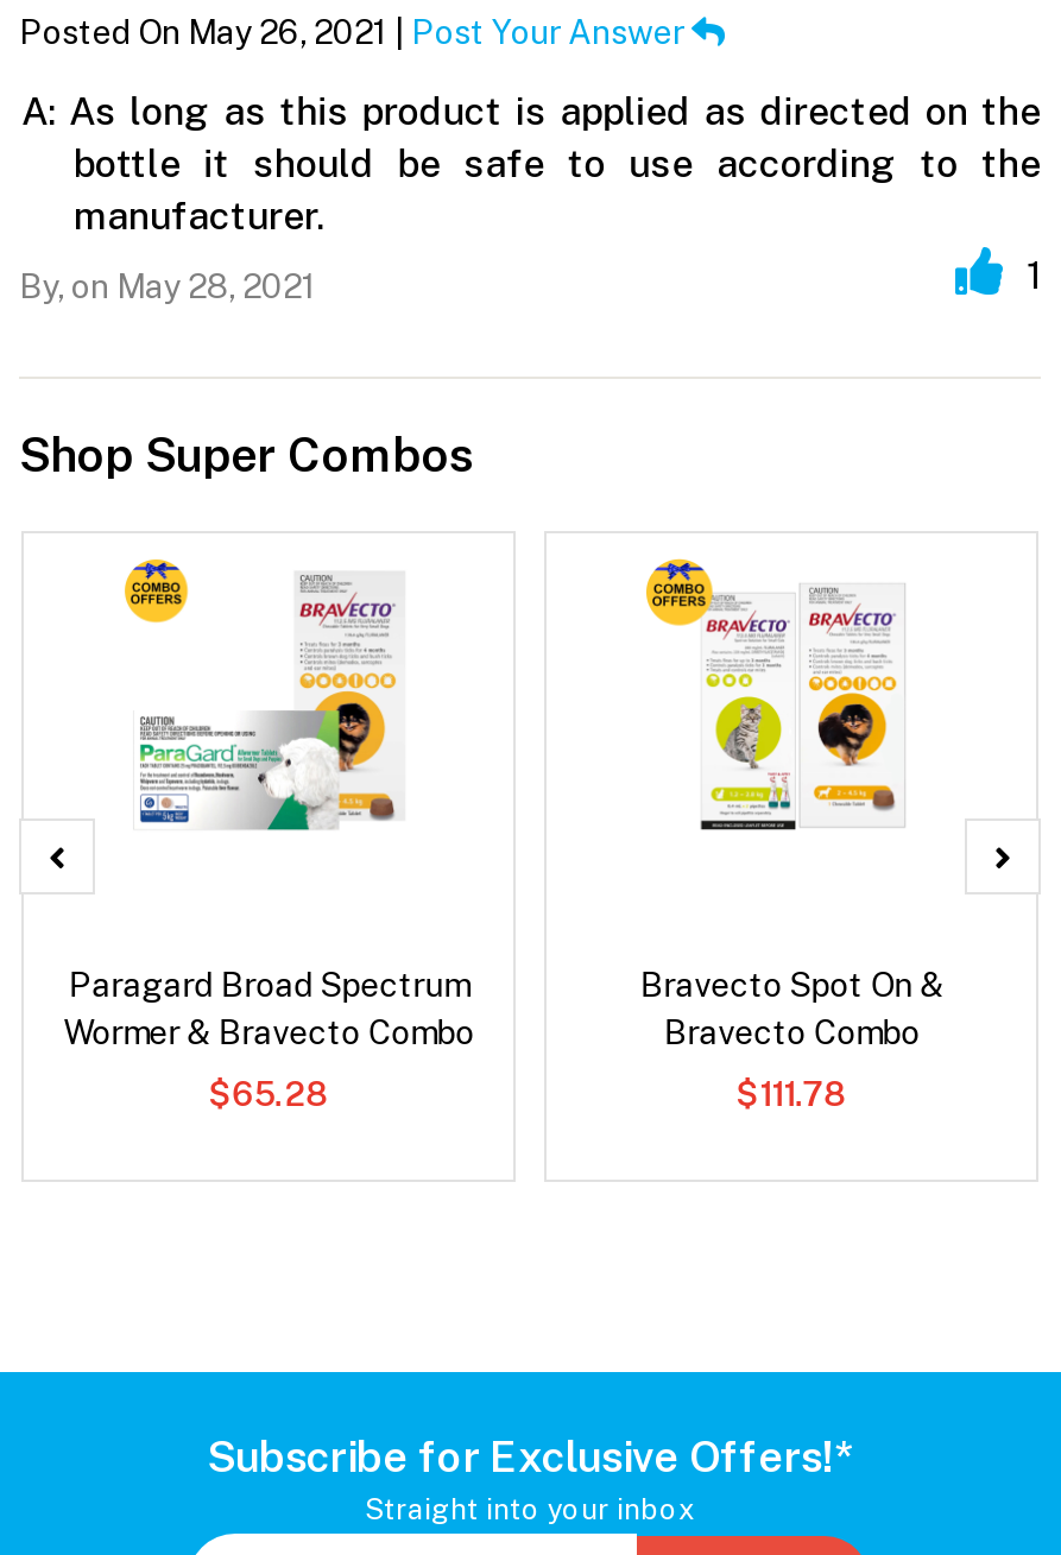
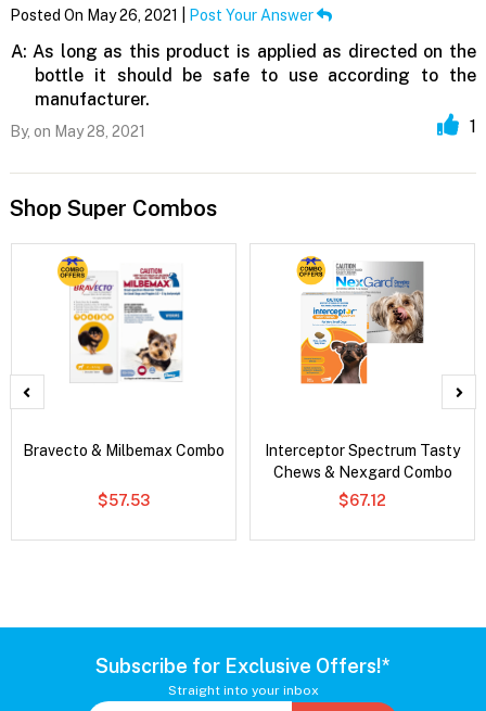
- [image]
+ [image]

- [image]
+ [image]

- Paragard Broad Spectrum
- Wormer & Bravecto Combo
+ Bravecto & Milbemax Combo

- Bravecto Spot On &
- Bravecto Combo
+ Interceptor Spectrum Tasty
+ Chews & Nexgard Combo

- $65.28
+ $57.53

- $111.78
+ $67.12
